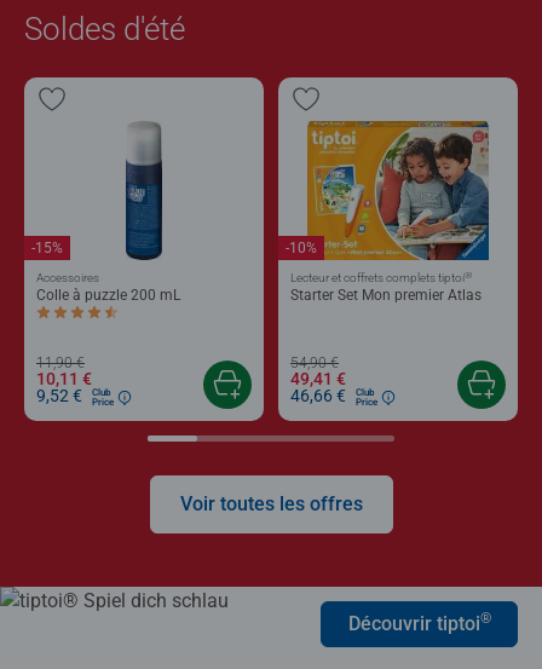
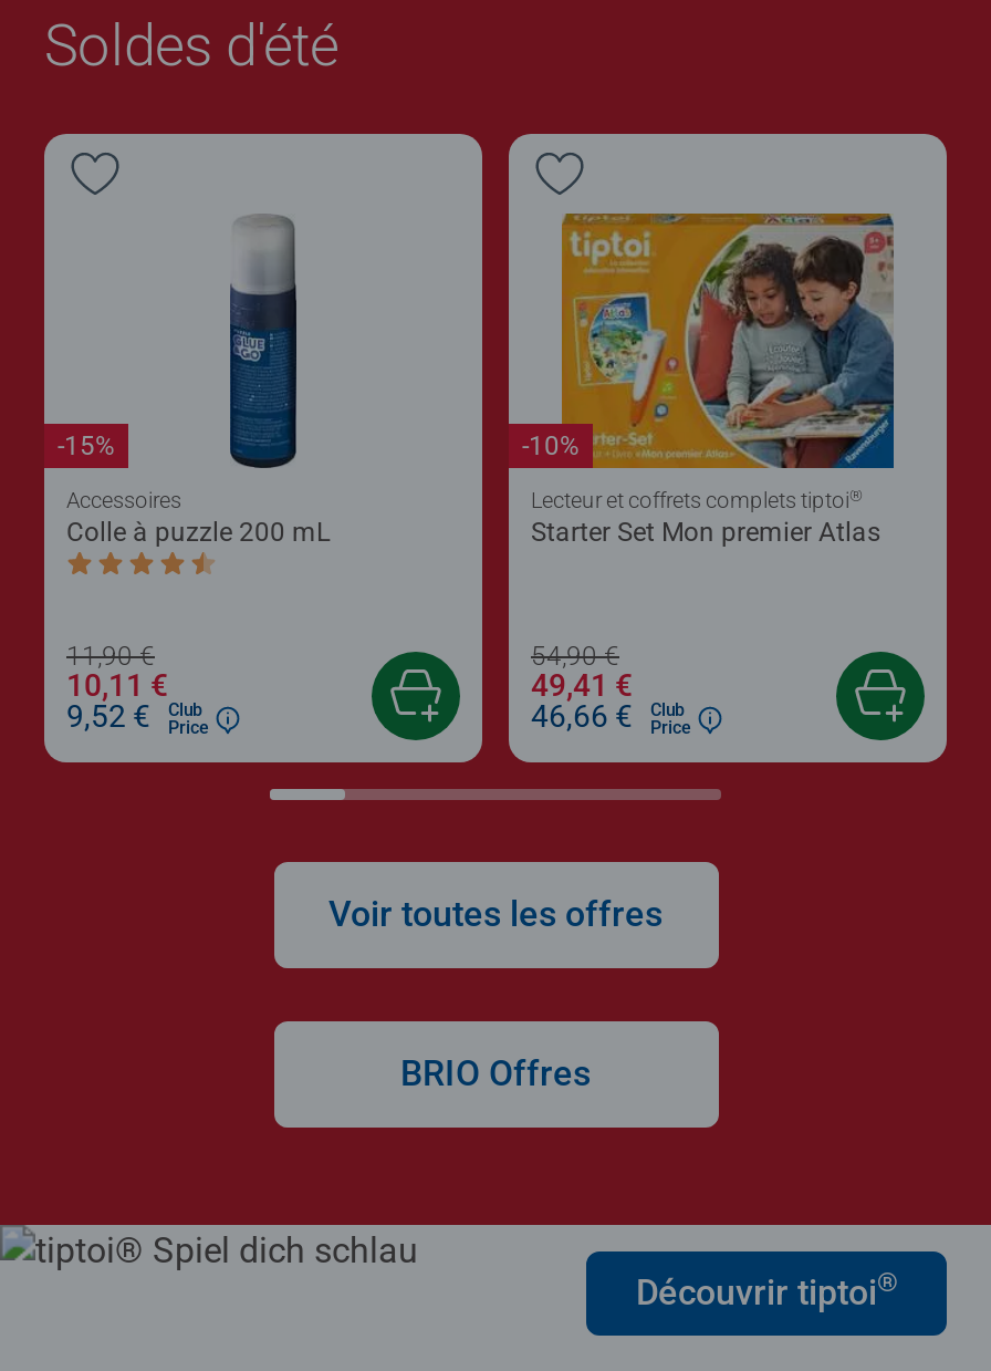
+ BRIO Offres
